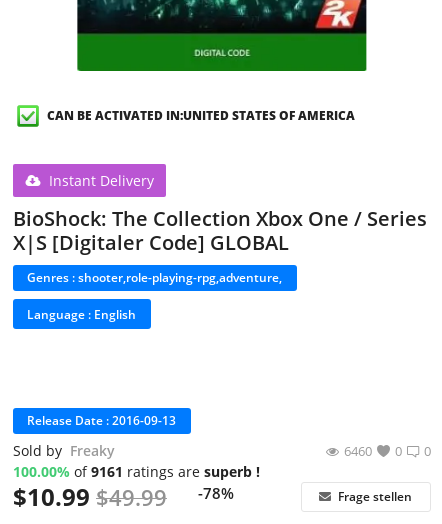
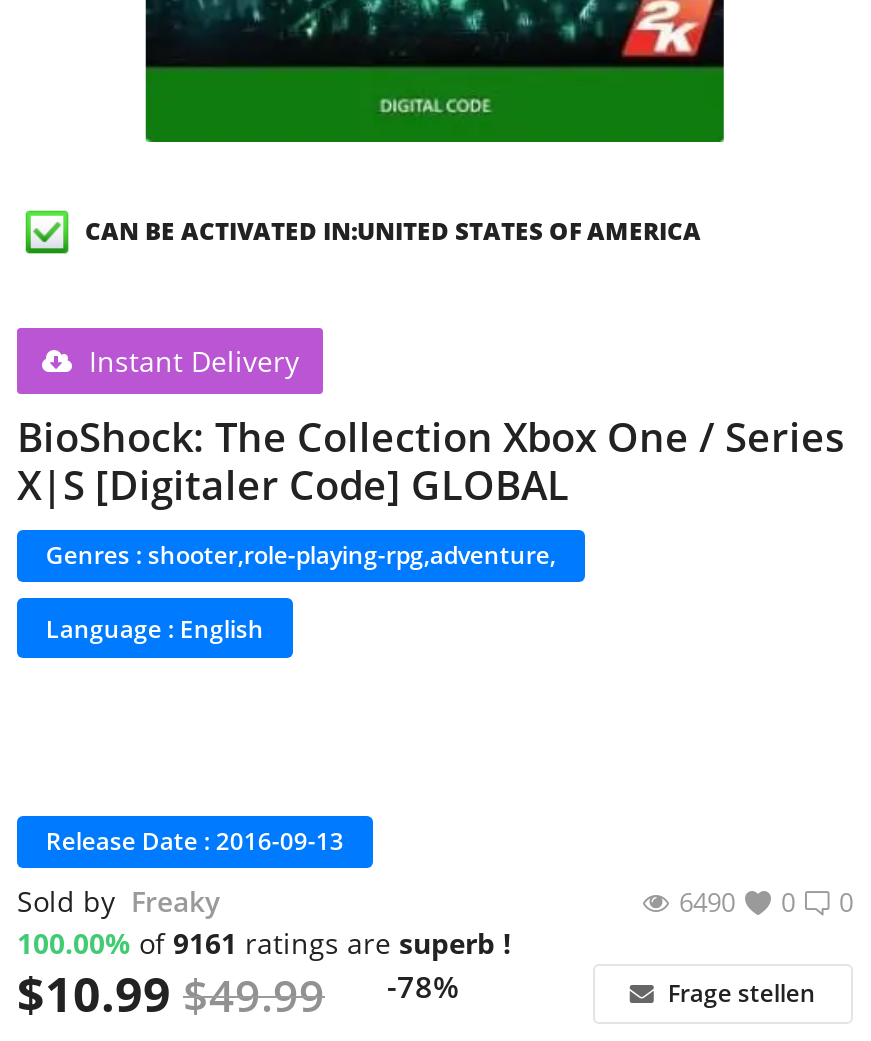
- 6460 0 0
+ 6490 0 0
